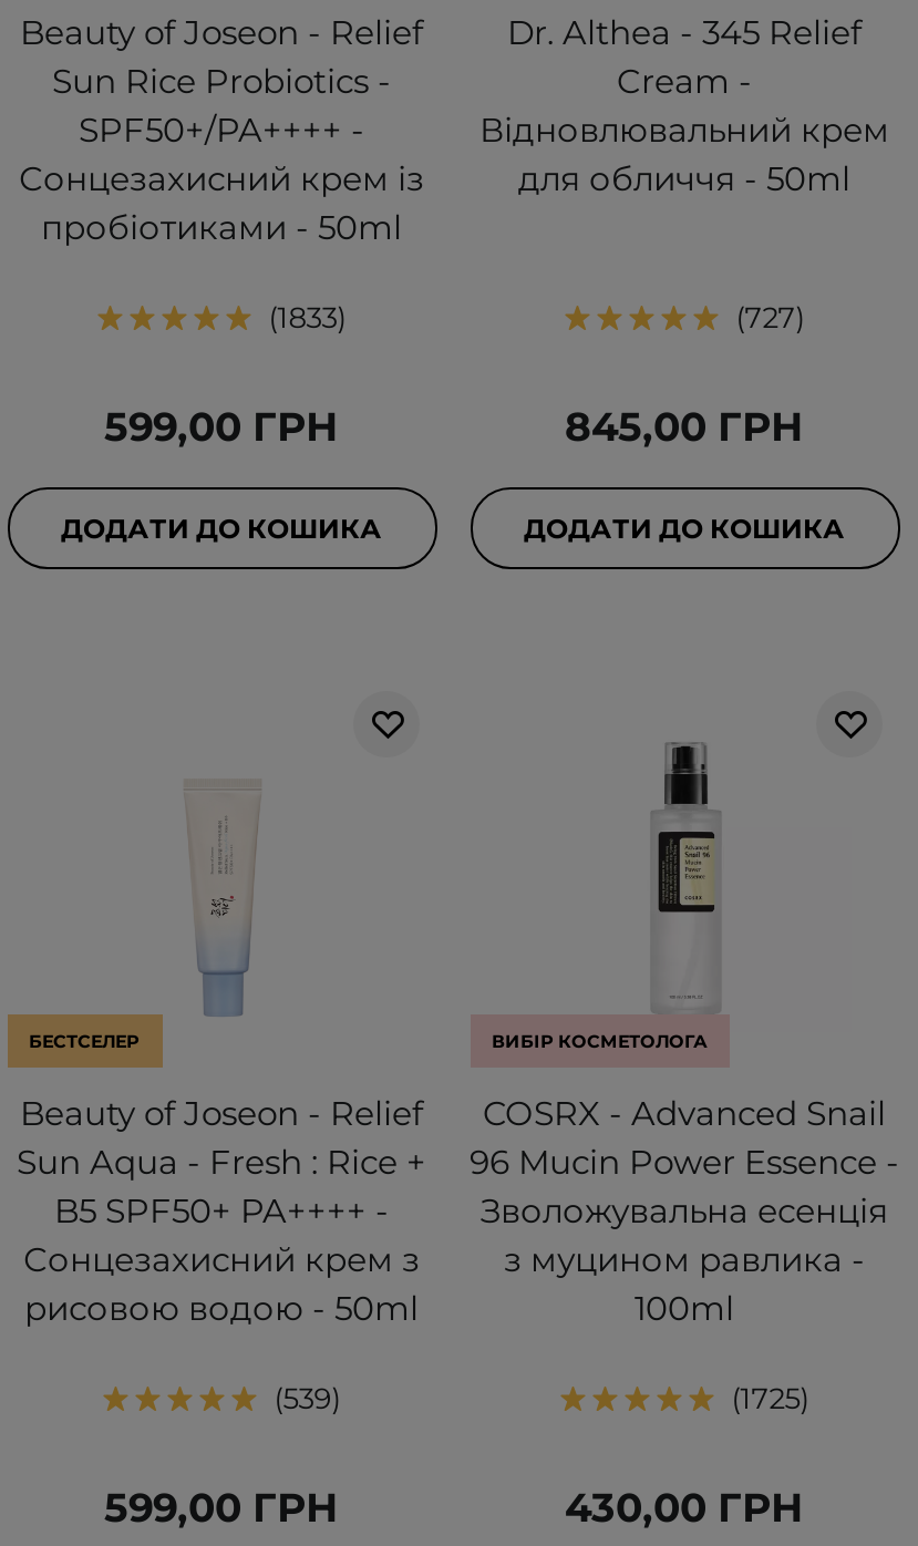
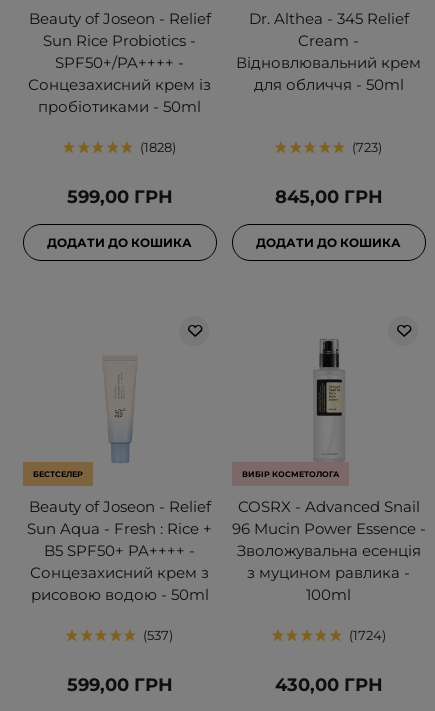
- 1833
+ 1828

- 727
+ 723

- 539
+ 537

- 1725
+ 1724
